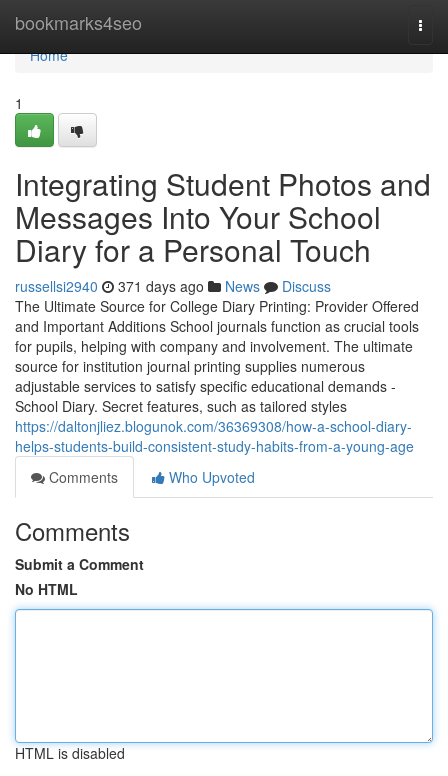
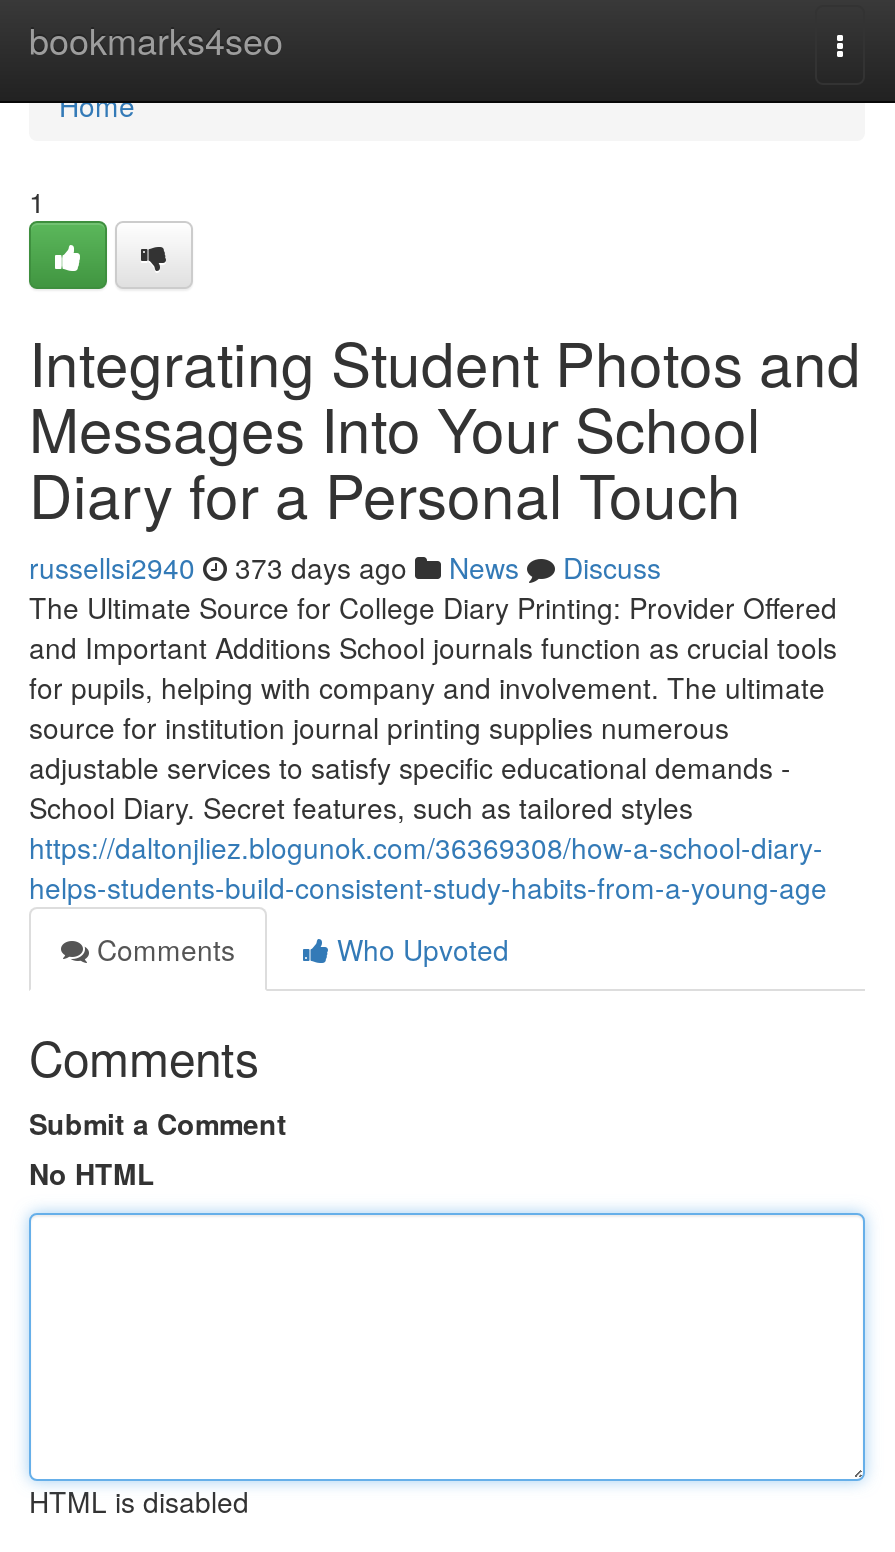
- russellsi2940 371 days ago News Discuss
+ russellsi2940 373 days ago News Discuss
